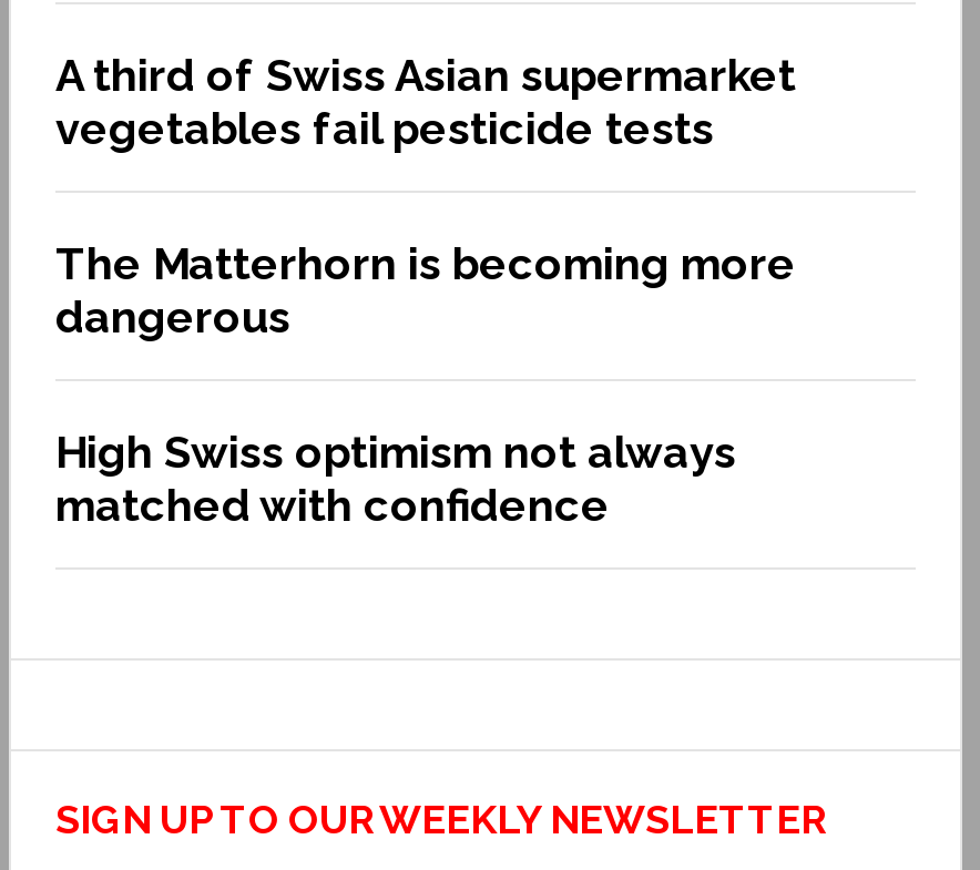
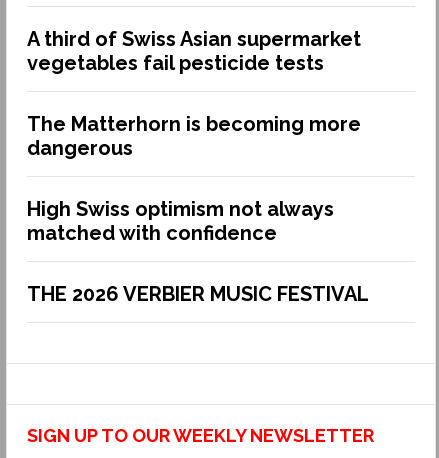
+ THE 2026 VERBIER MUSIC FESTIVAL
